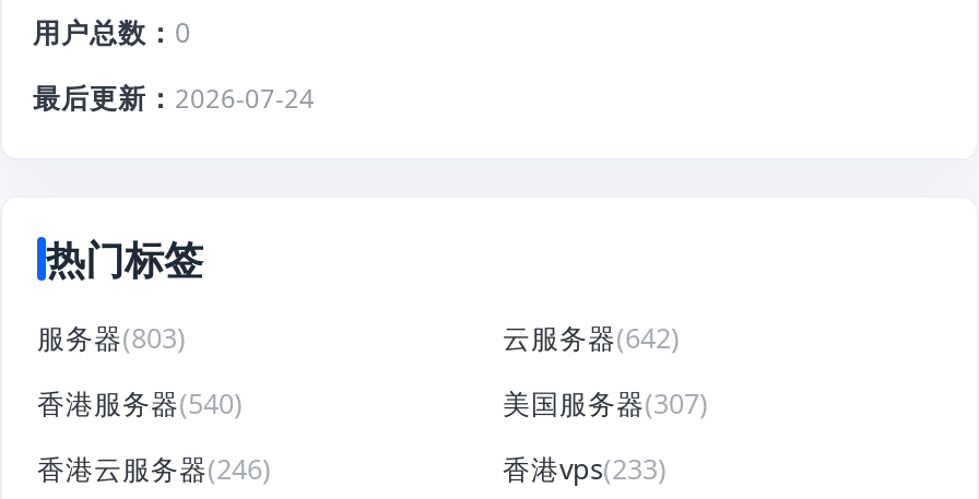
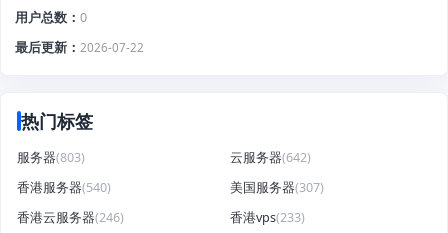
- 最后更新 2026-07-24
+ 最后更新 2026-07-22
